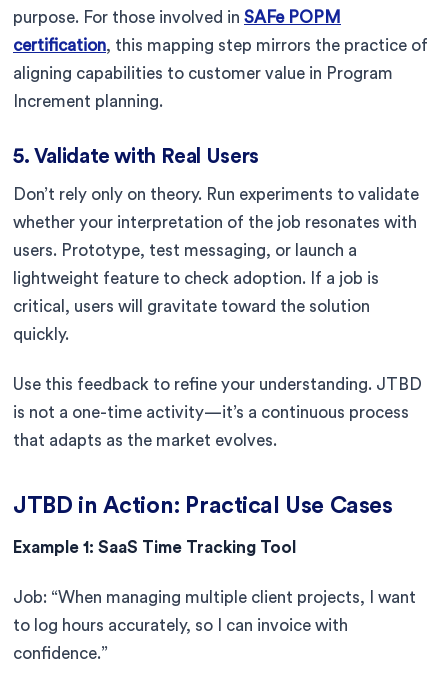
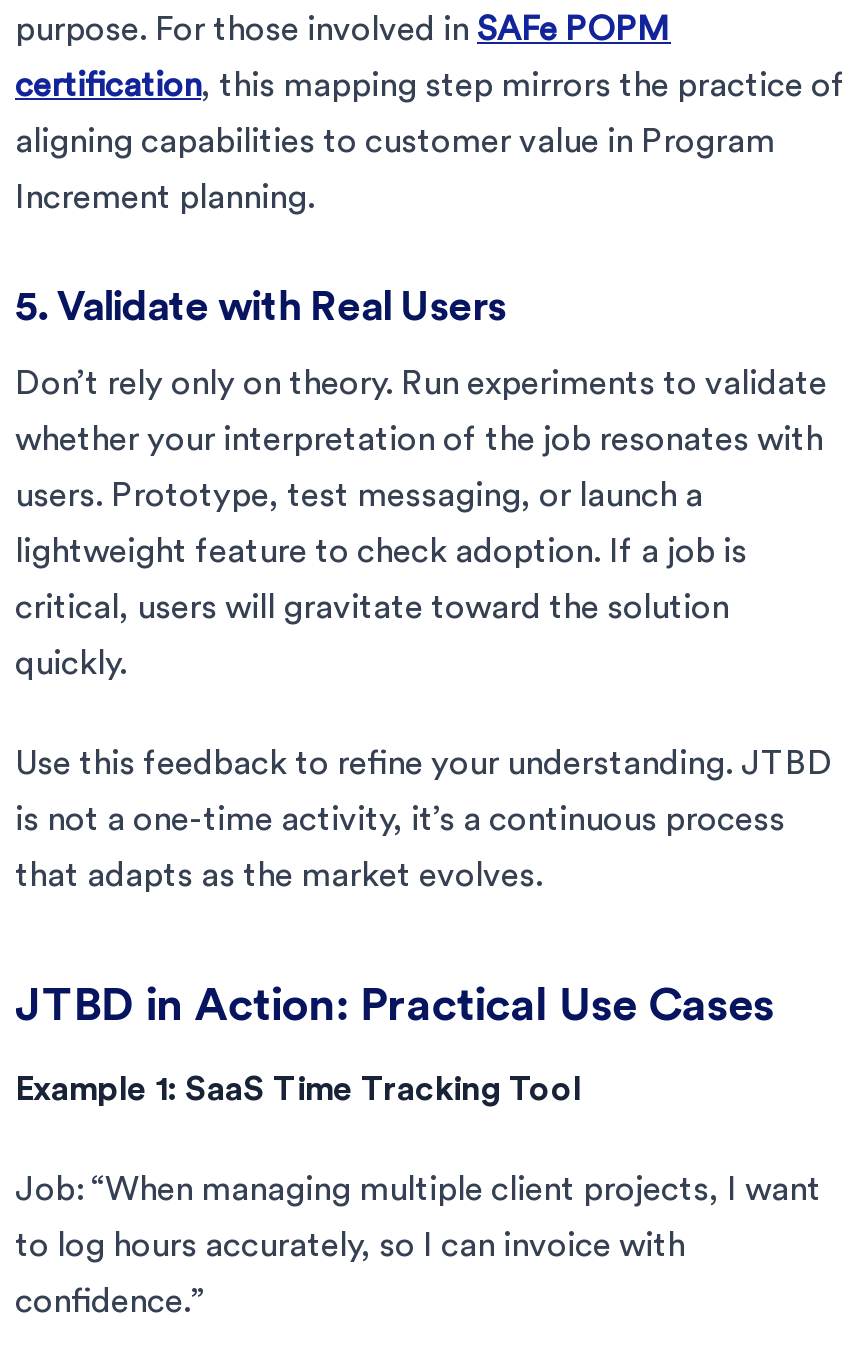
- is not a one-time activity—it’s a continuous process
+ is not a one-time activity, it’s a continuous process
